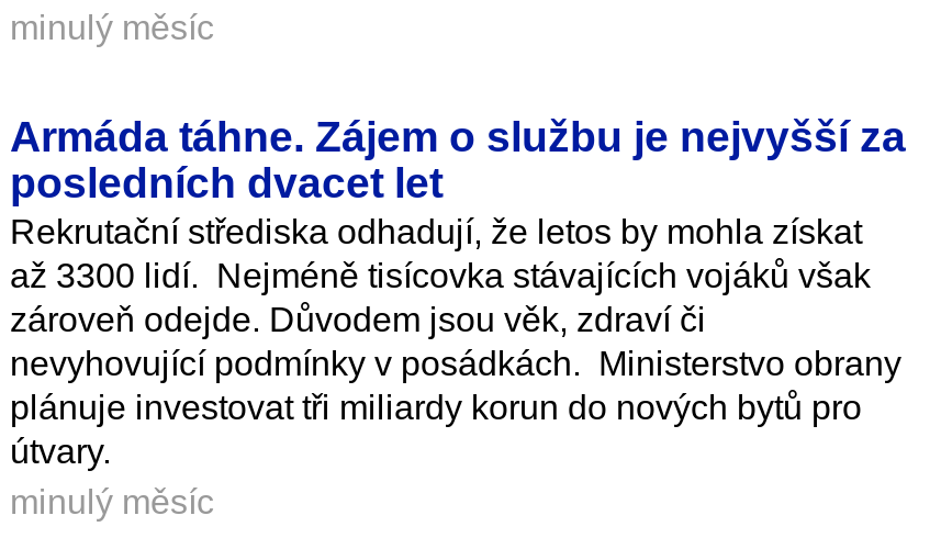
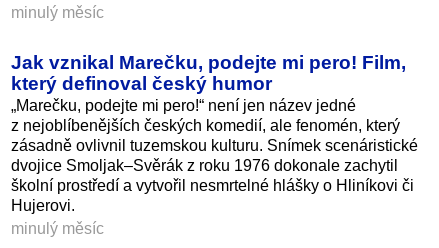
- Armáda táhne. Zájem o službu je nejvyšší za
- posledních dvacet let
- Rekrutační střediska odhadují, že letos by mohla získat
- až 3300 lidí. Nejméně tisícovka stávajících vojáků však
- zároveň odejde. Důvodem jsou věk, zdraví či
- nevyhovující podmínky v posádkách. Ministerstvo obrany
- plánuje investovat tři miliardy korun do nových bytů pro
- útvary.
+ Jak vznikal Marečku, podejte mi pero! Film,
+ který definoval český humor
+ „Marečku, podejte mi pero!“ není jen název jedné
+ z nejoblíbenějších českých komedií, ale fenomén, který
+ zásadně ovlivnil tuzemskou kulturu. Snímek scenáristické
+ dvojice Smoljak–Svěrák z roku 1976 dokonale zachytil
+ školní prostředí a vytvořil nesmrtelné hlášky o Hliníkovi či
+ Hujerovi.
